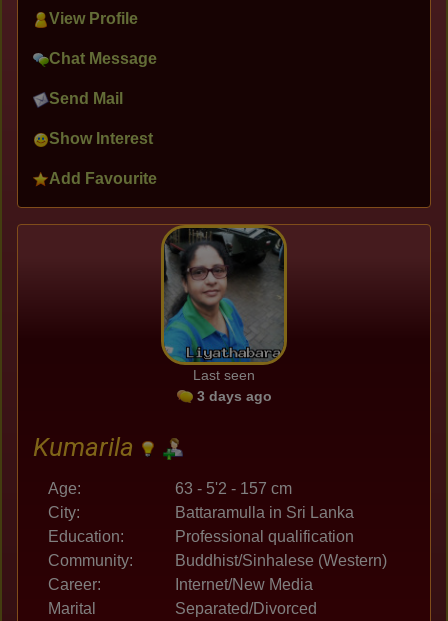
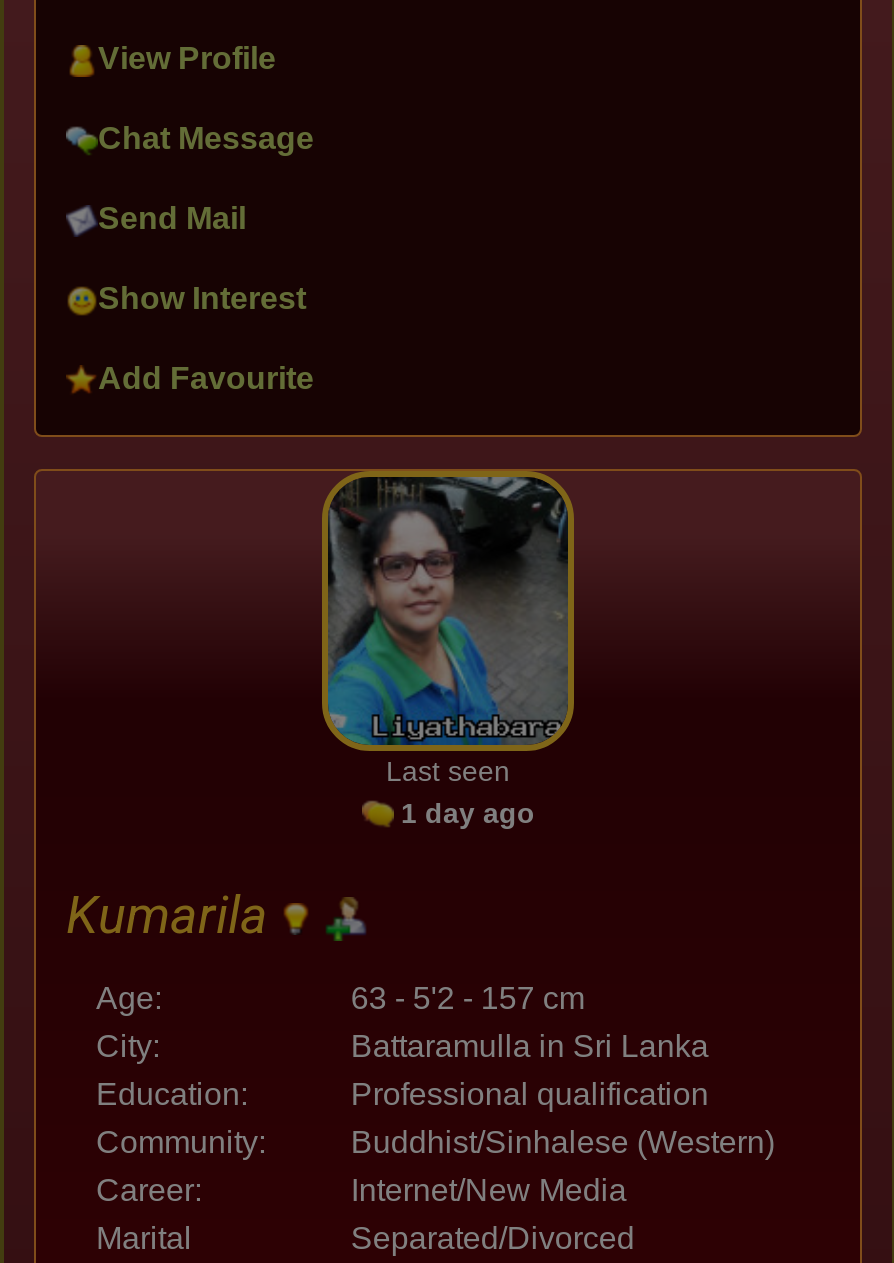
- 3 days ago
+ 1 day ago
